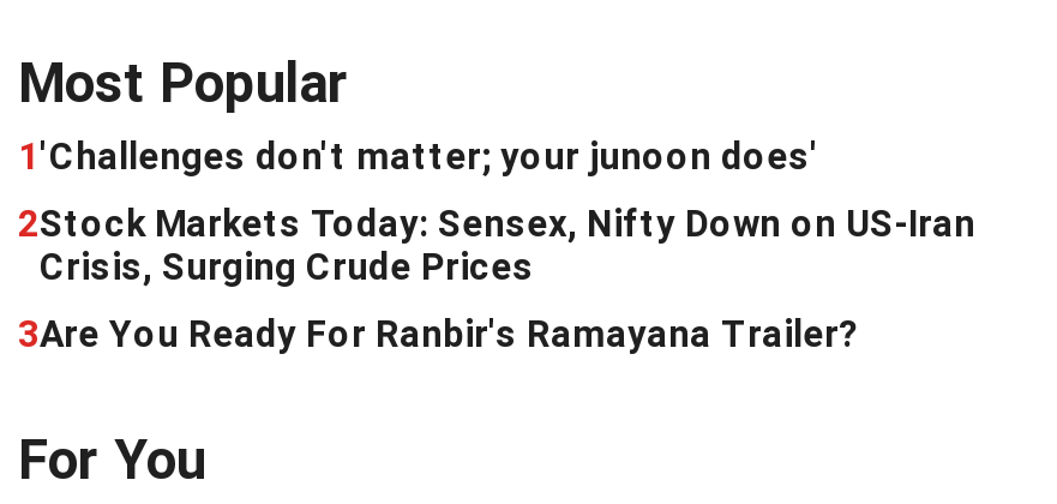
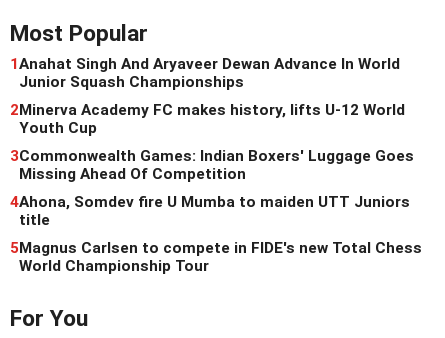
- 1 'Challenges don't matter; your junoon does'
- 2Stock Markets Today: Sensex, Nifty Down on US-Iran
- Crisis, Surging Crude Prices
- 3Are You Ready For Ranbir's Ramayana Trailer?
+ 1Anahat Singh And Aryaveer Dewan Advance In World
+ Junior Squash Championships
+ 2Minerva Academy FC makes history, lifts U-12 World
+ Youth Cup
+ 3Commonwealth Games: Indian Boxers' Luggage Goes
+ Missing Ahead Of Competition
+ 4Ahona, Somdev fire U Mumba to maiden UTT Juniors
+ title
+ 5Magnus Carlsen to compete in FIDE's new Total Chess
+ World Championship Tour
